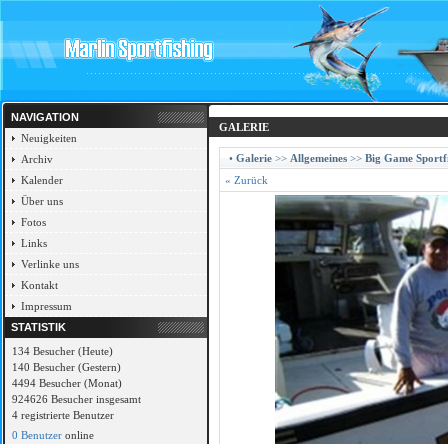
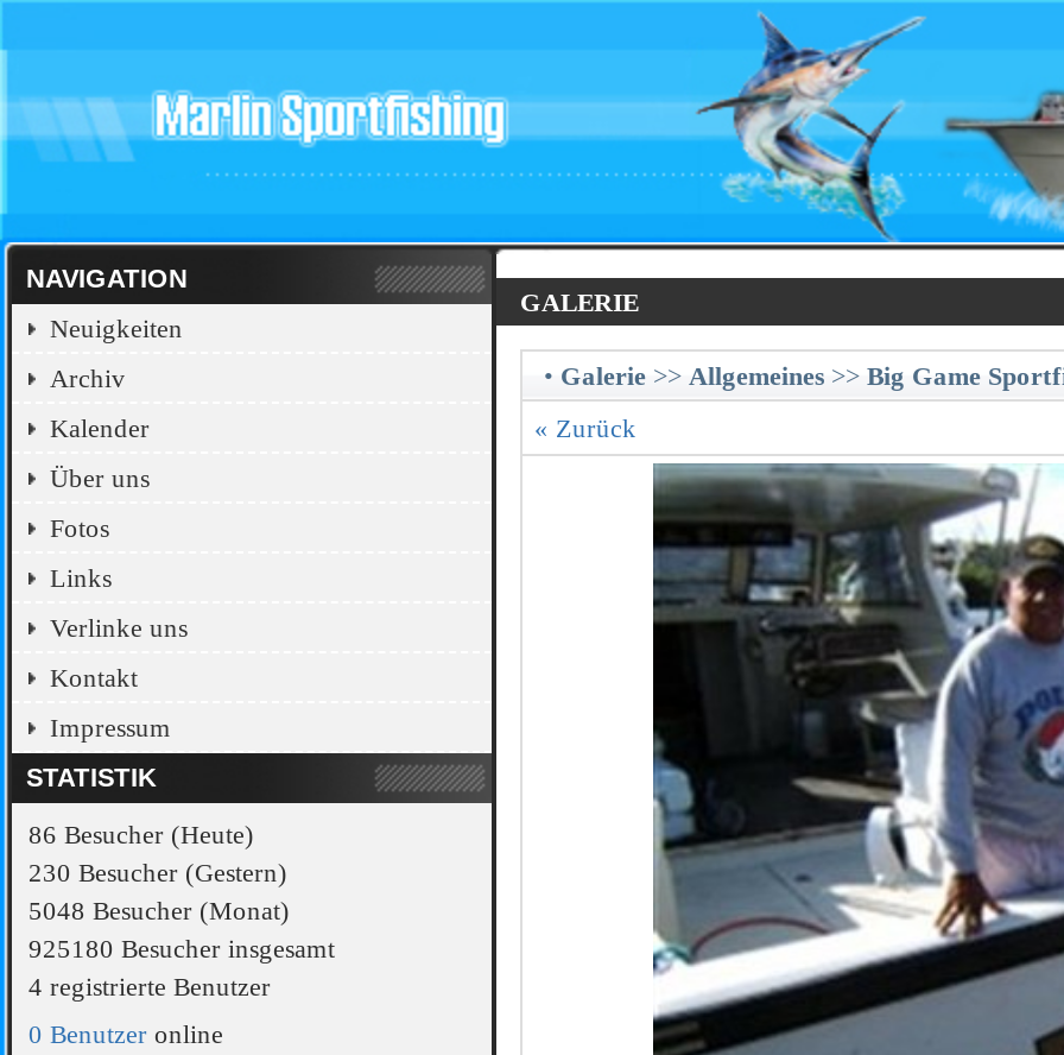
- 134 Besucher (Heute)
+ 86 Besucher (Heute)

- 140 Besucher (Gestern)
+ 230 Besucher (Gestern)

- 4494 Besucher (Monat)
+ 5048 Besucher (Monat)

- 924626 Besucher insgesamt
+ 925180 Besucher insgesamt
